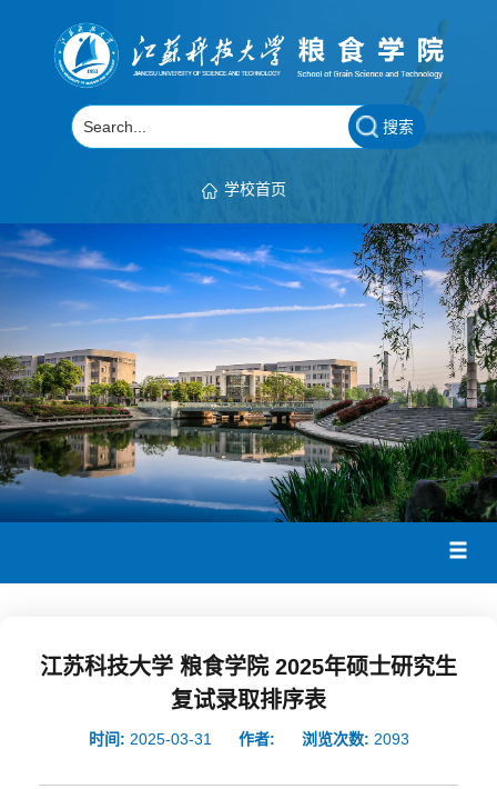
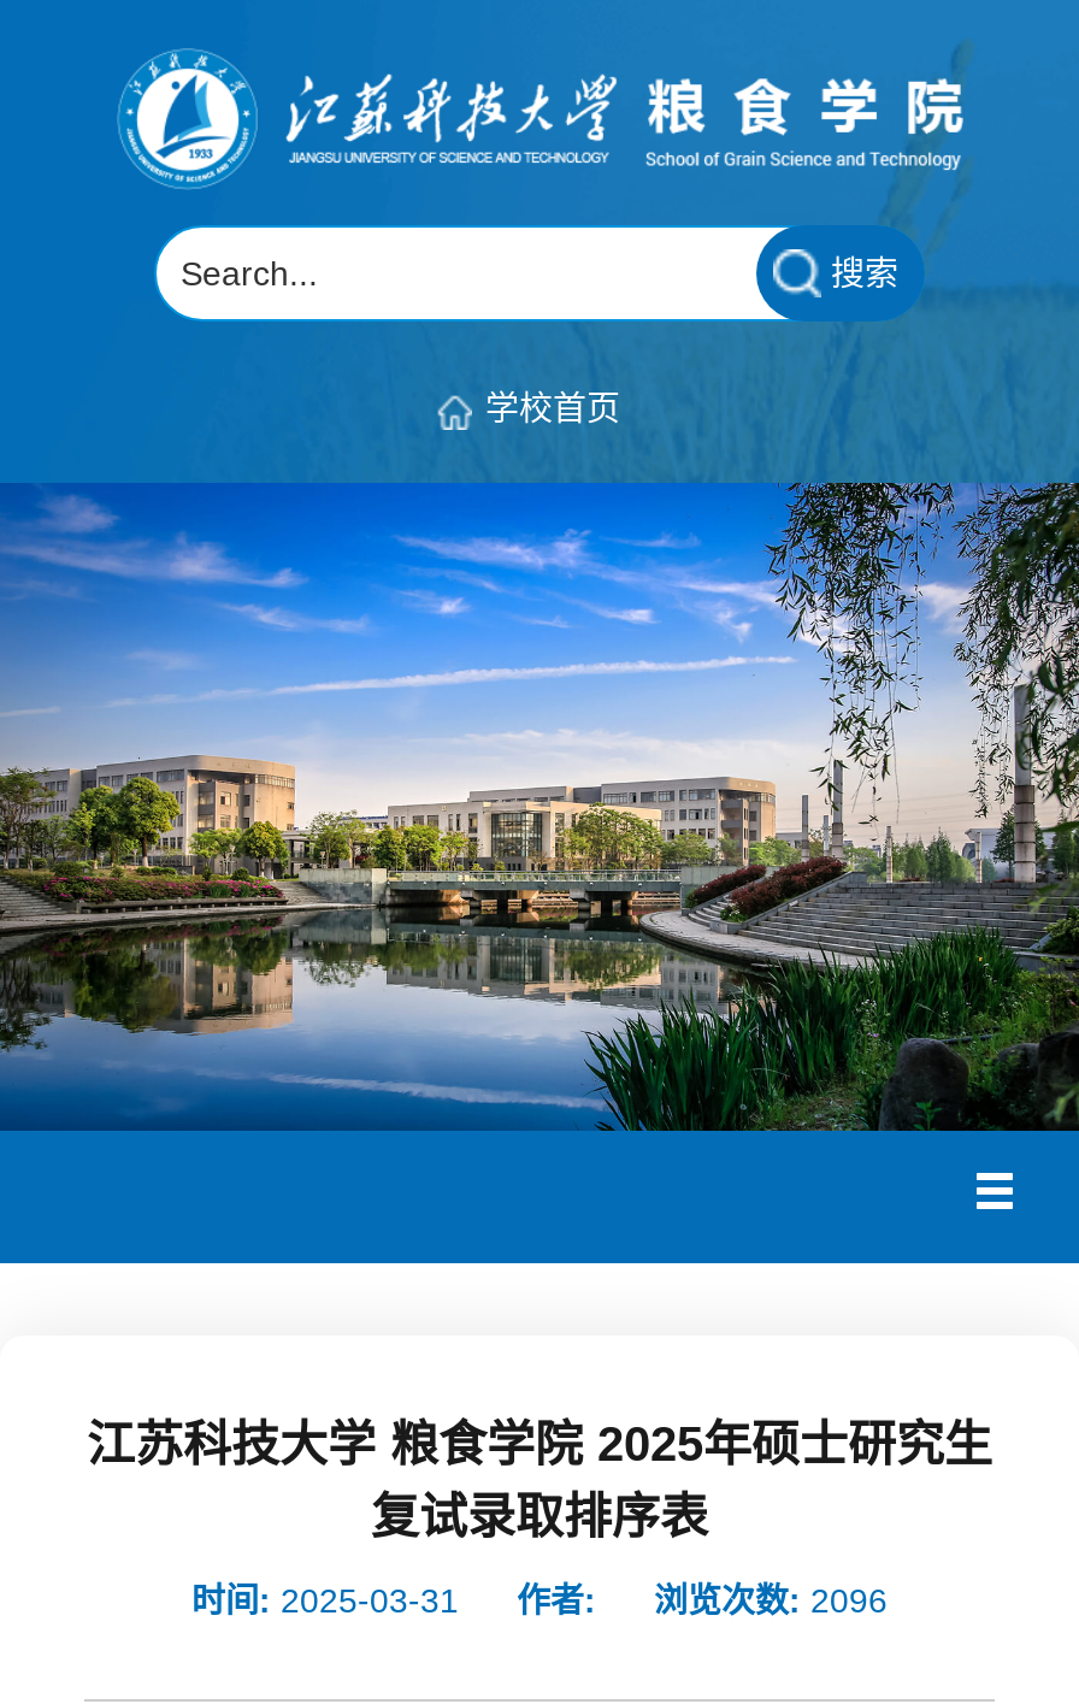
- 时间: 2025-03-31 作者: 浏览次数: 2093
+ 时间: 2025-03-31 作者: 浏览次数: 2096
